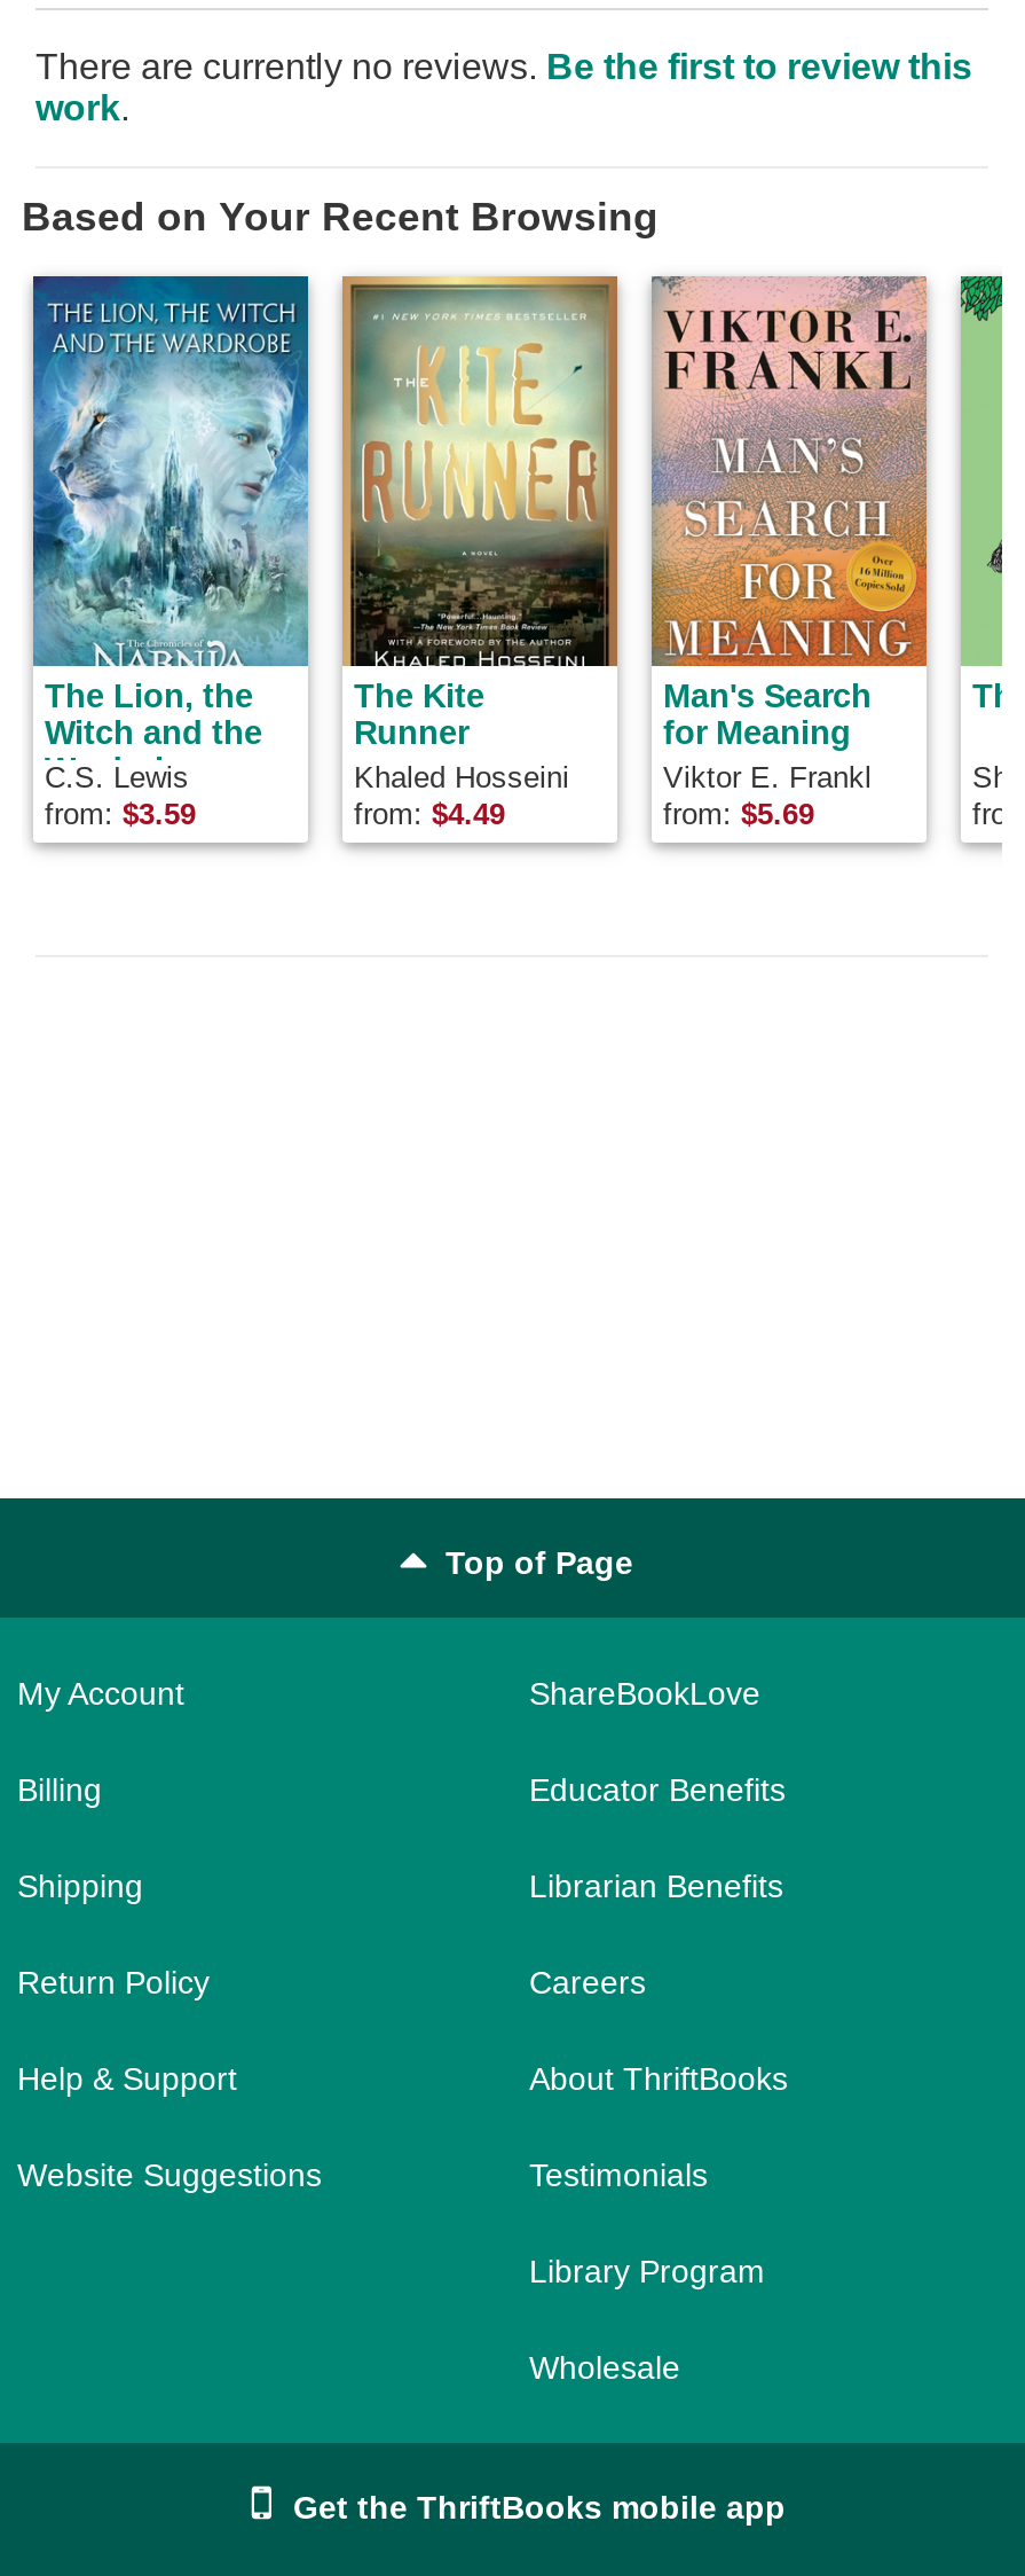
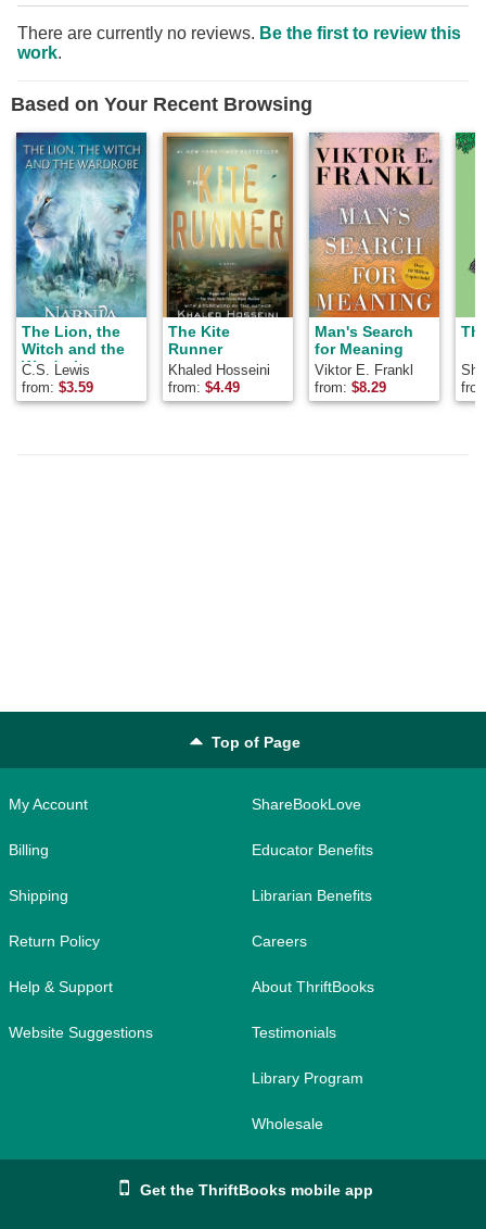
- from: $5.69
+ from: $8.29
